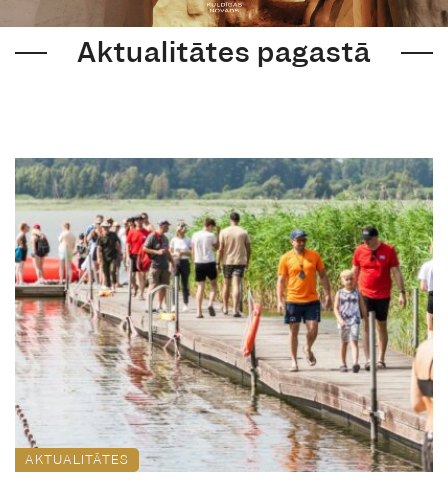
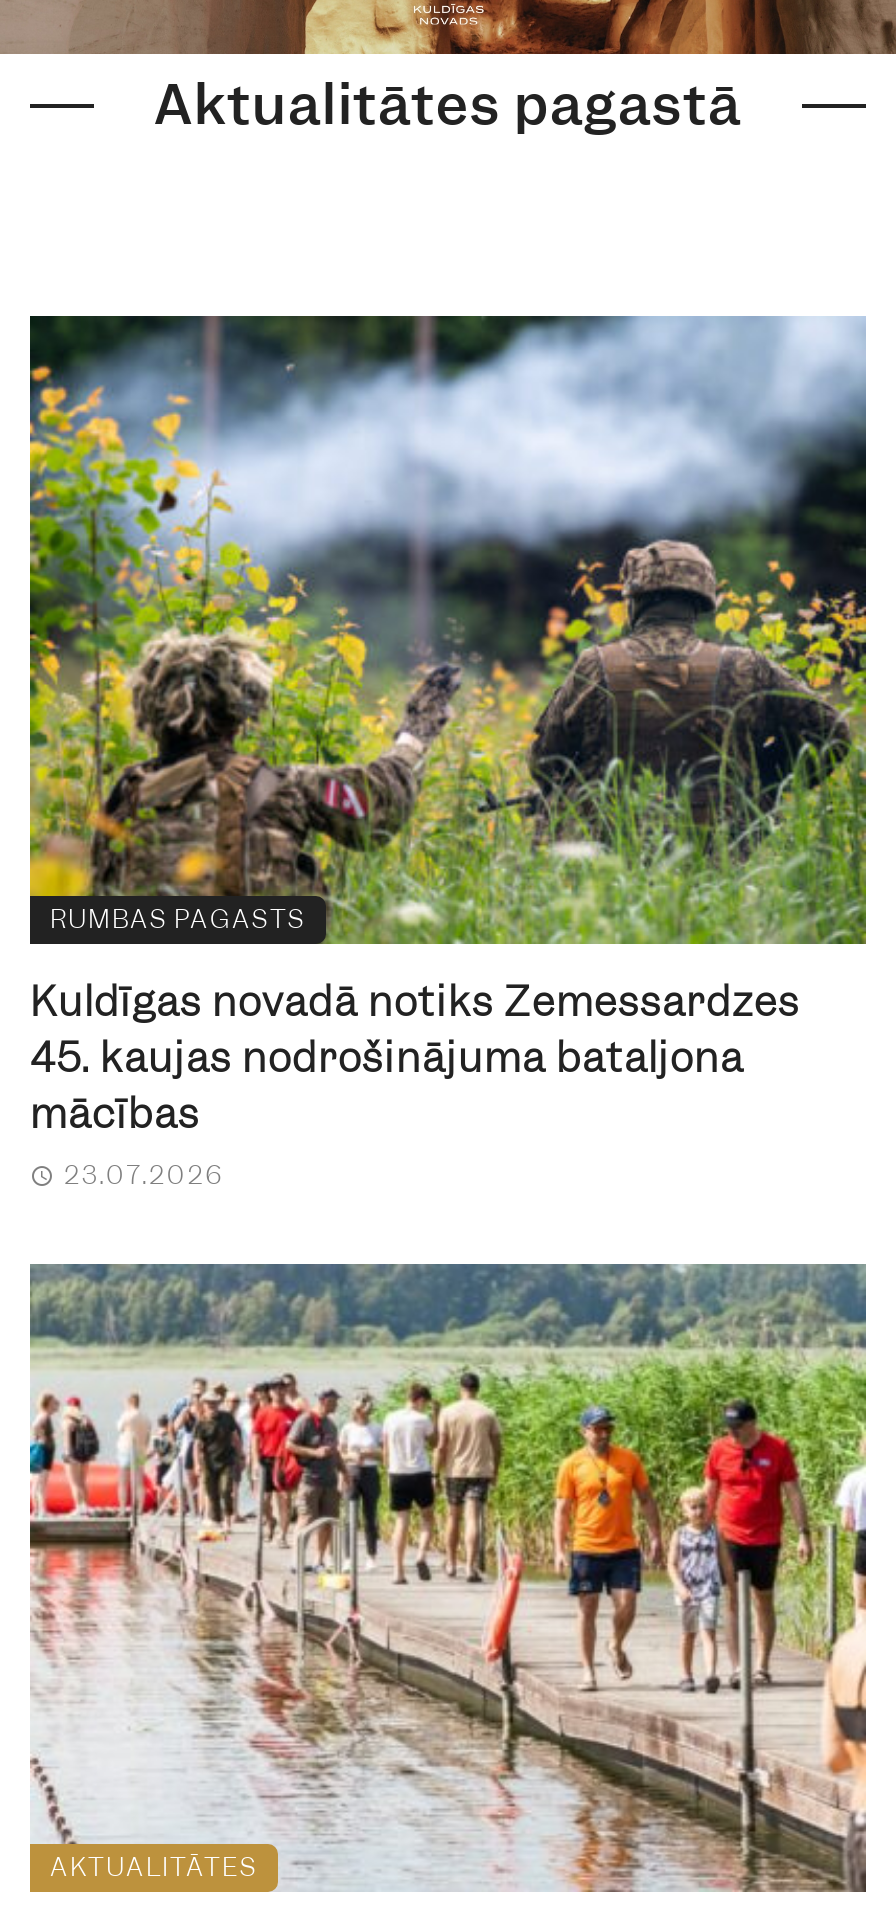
+ [image]
+ RUMBAS PAGASTS
+ Kuldīgas novadā notiks Zemessardzes
+ 45. kaujas nodrošinājuma bataljona
+ mācības
+ 23.07.2026
